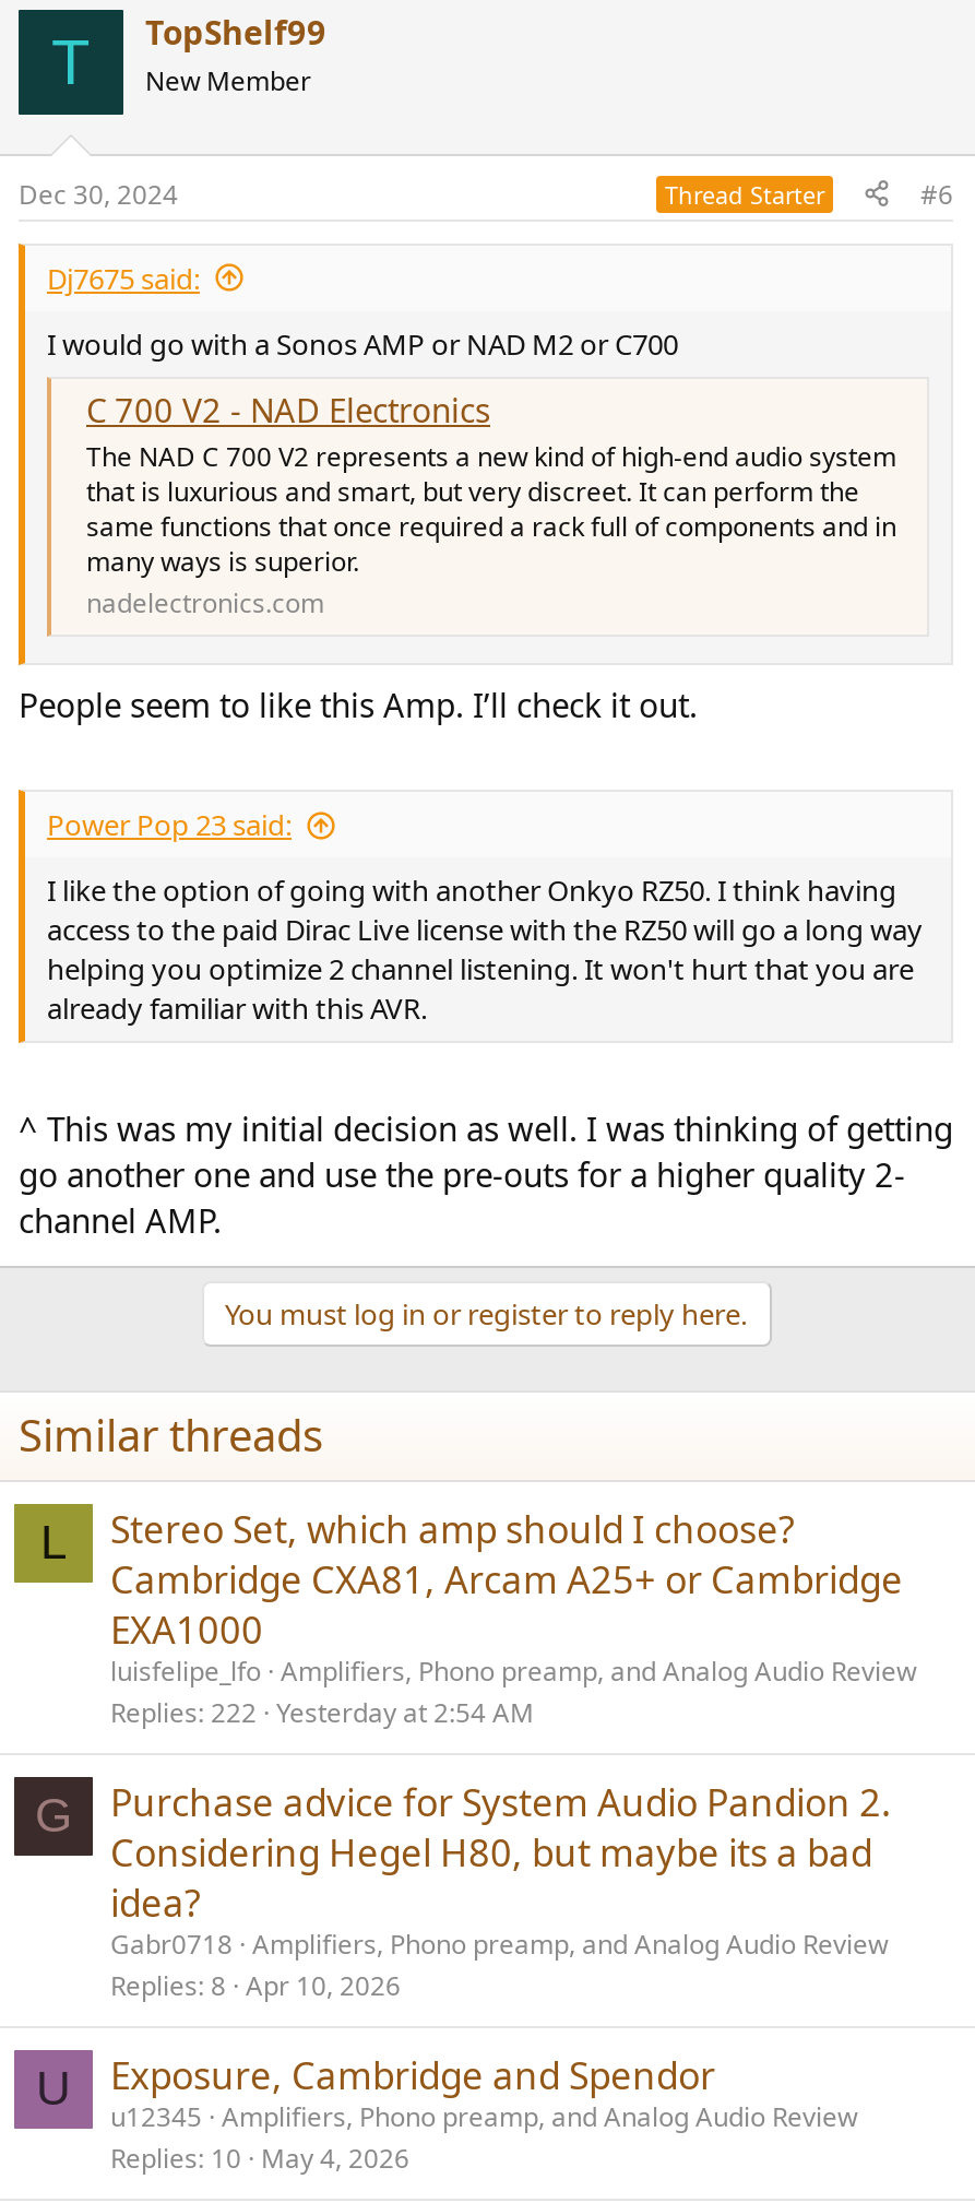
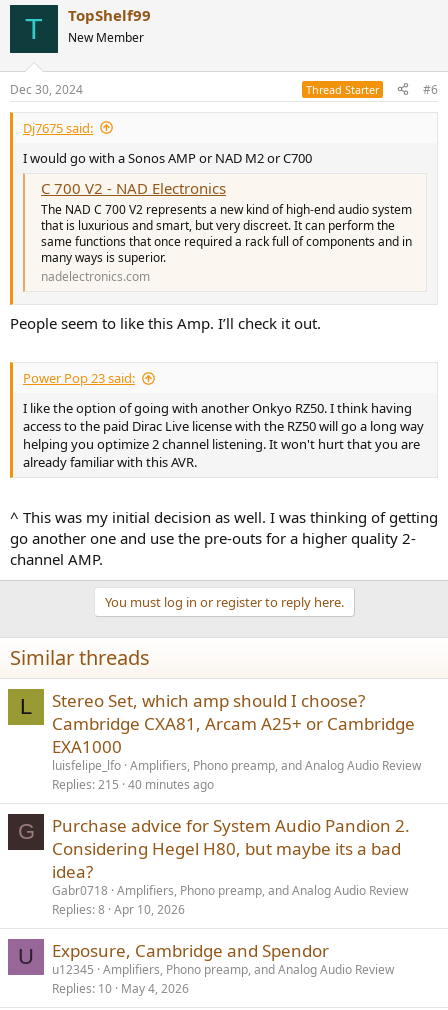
- Replies 222 Yesterday at 2:54 AM
+ Replies 215 40 minutes ago
